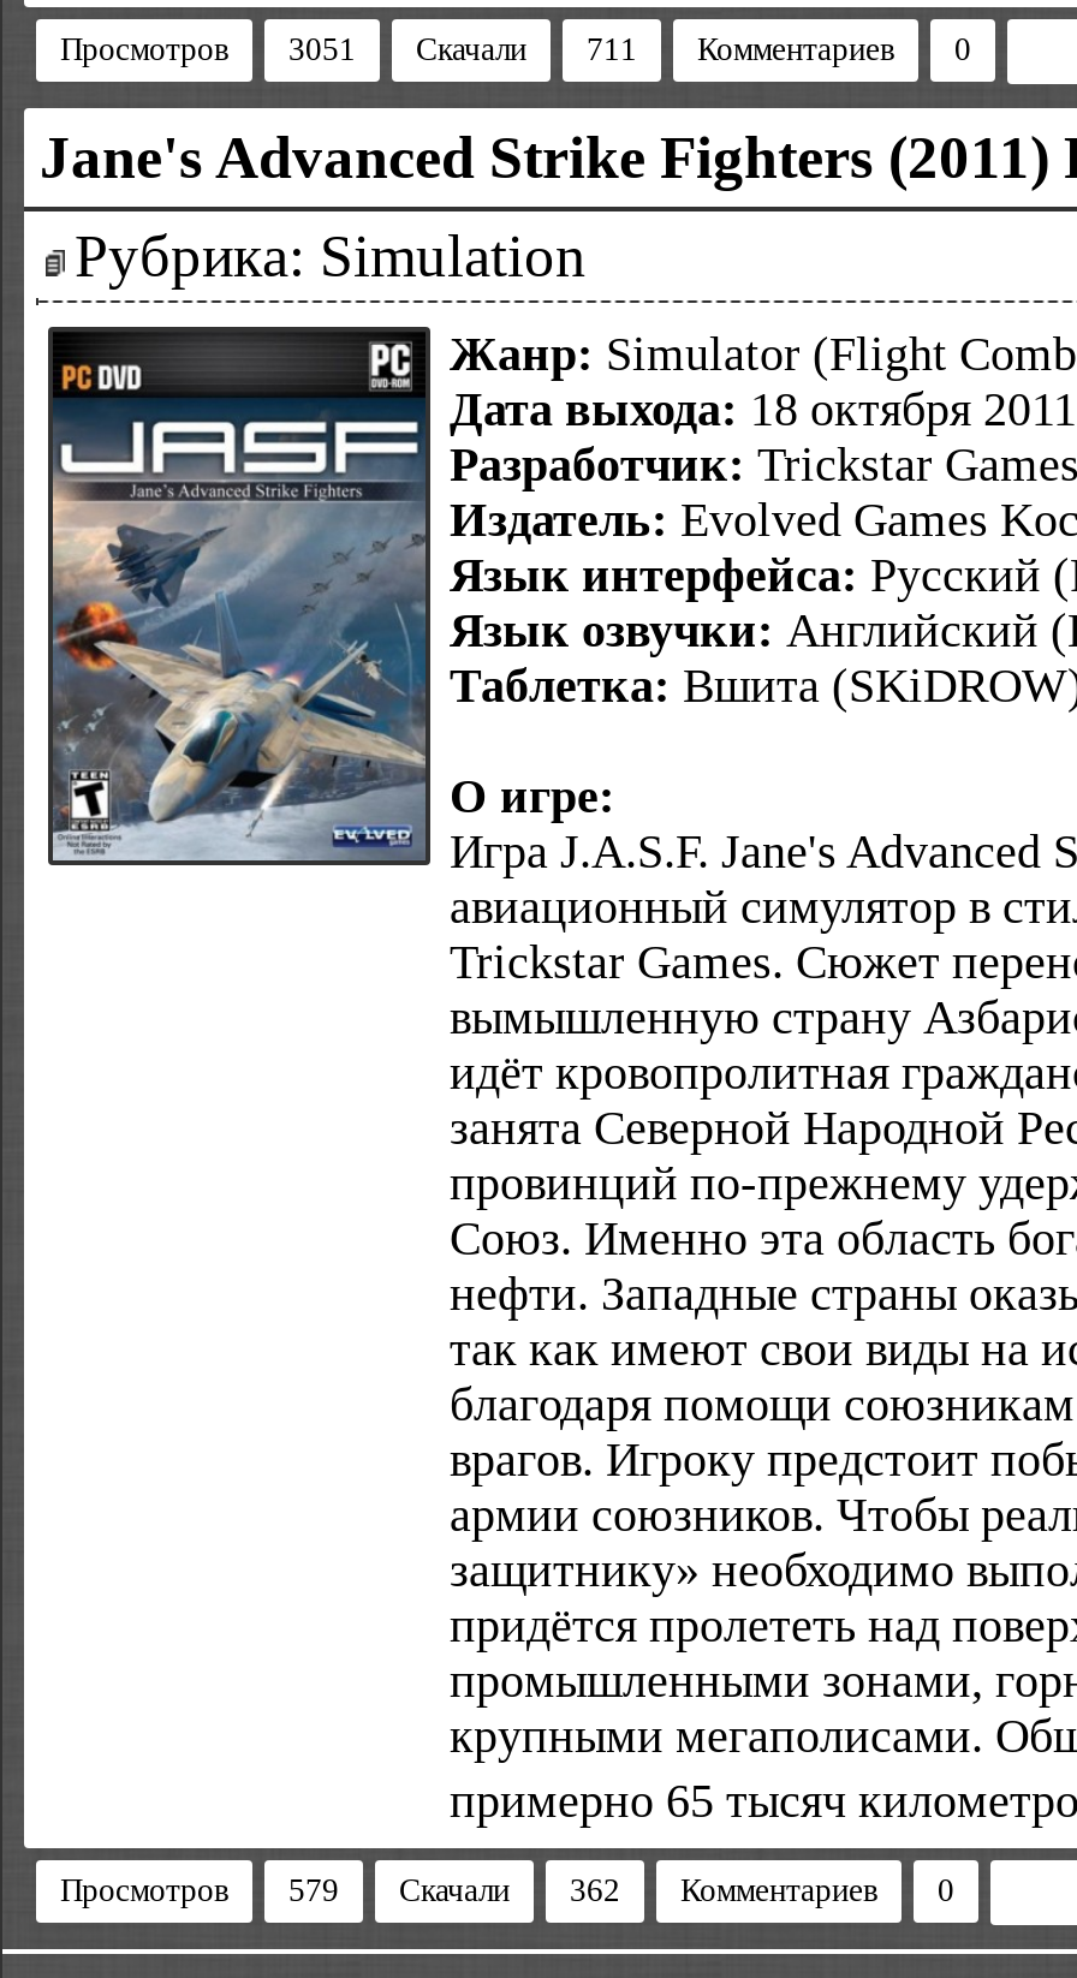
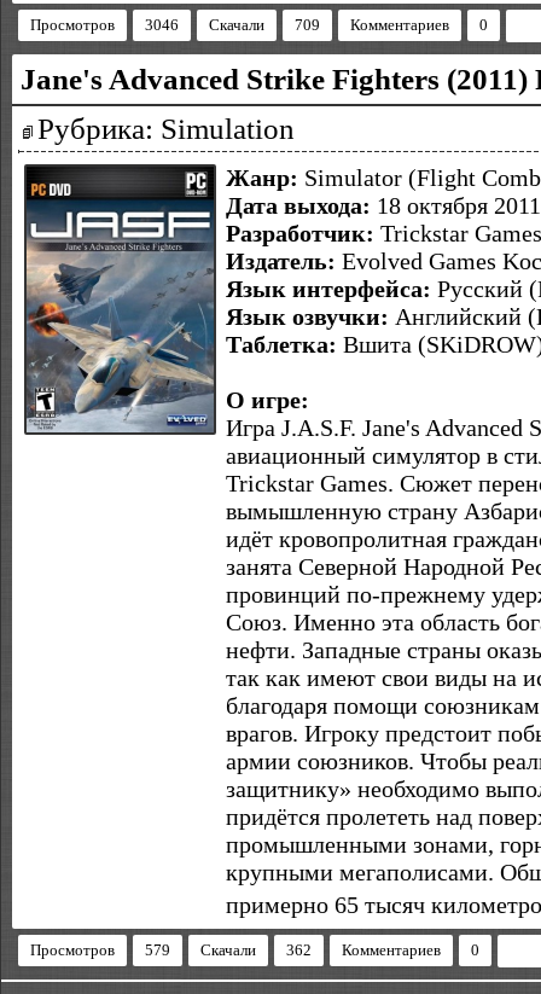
- 3051
+ 3046

- 711
+ 709
